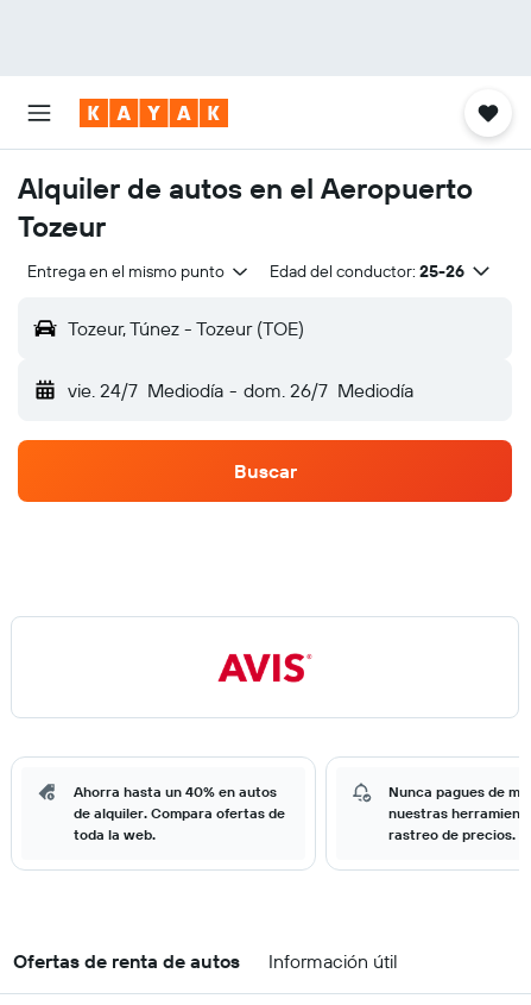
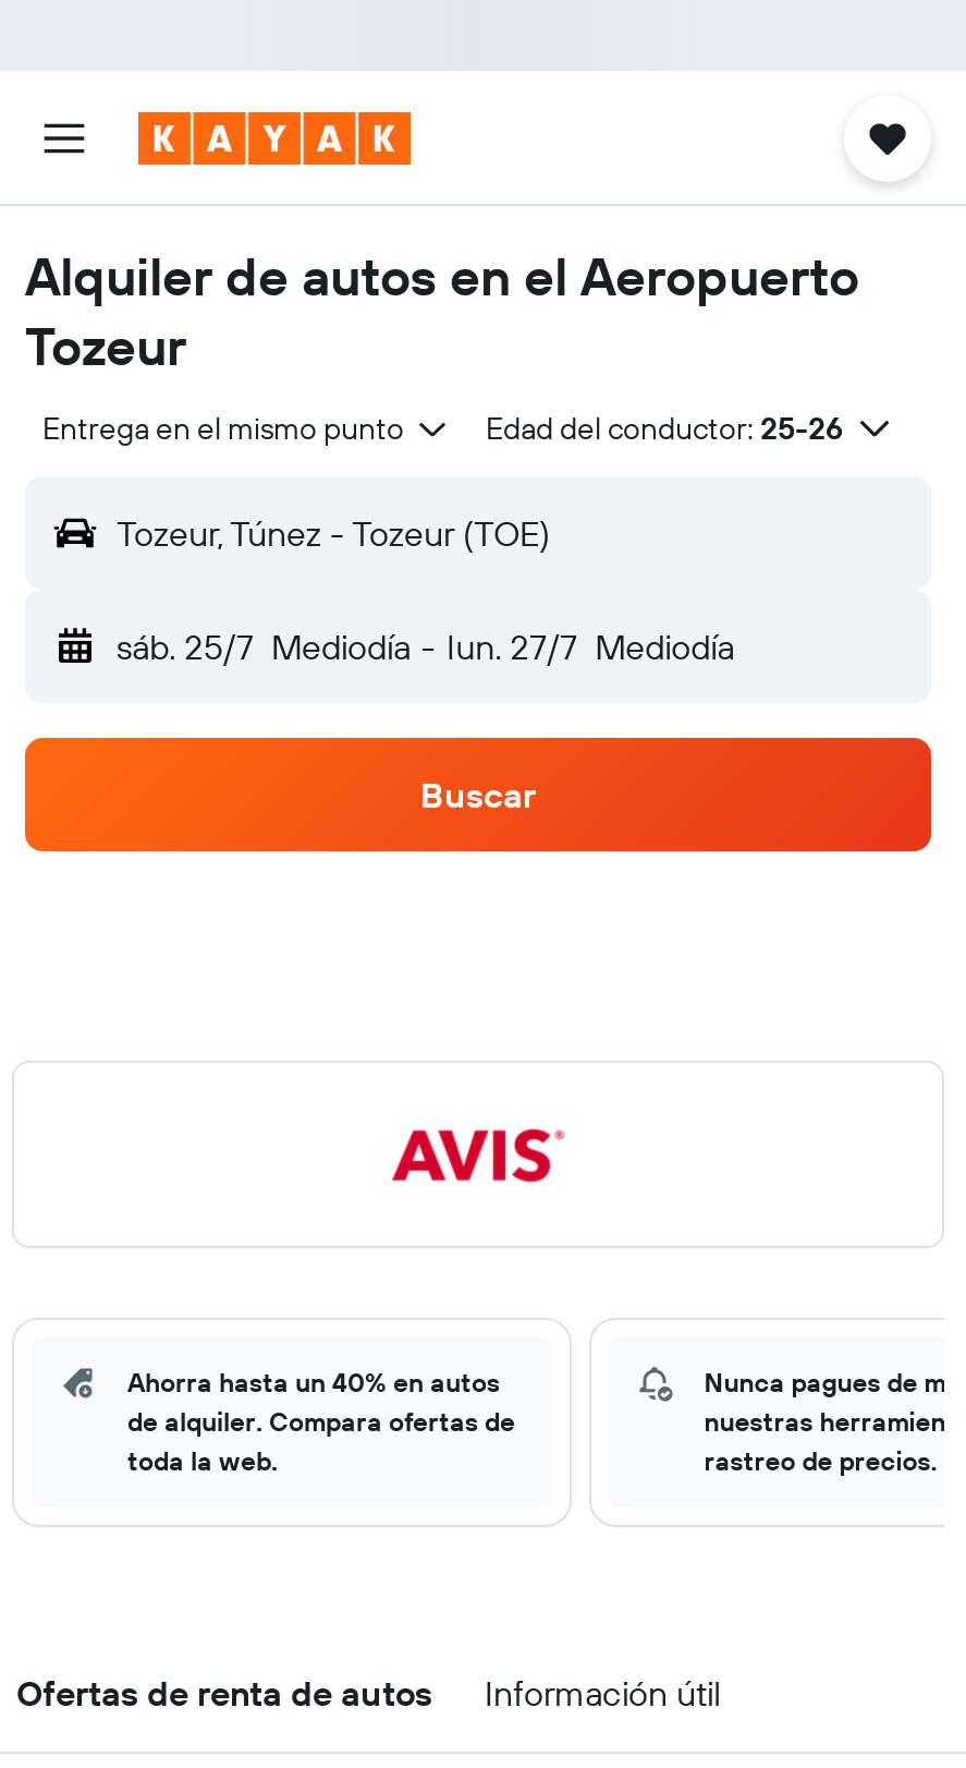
- vie. 24/7 Mediodía - dom. 26/7 Mediodía
+ sáb. 25/7 Mediodía - lun. 27/7 Mediodía
